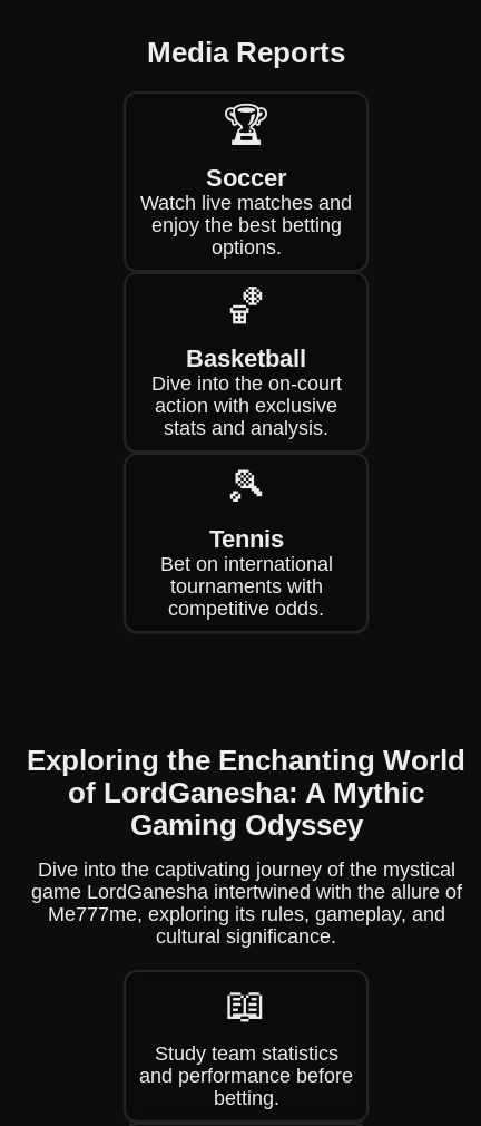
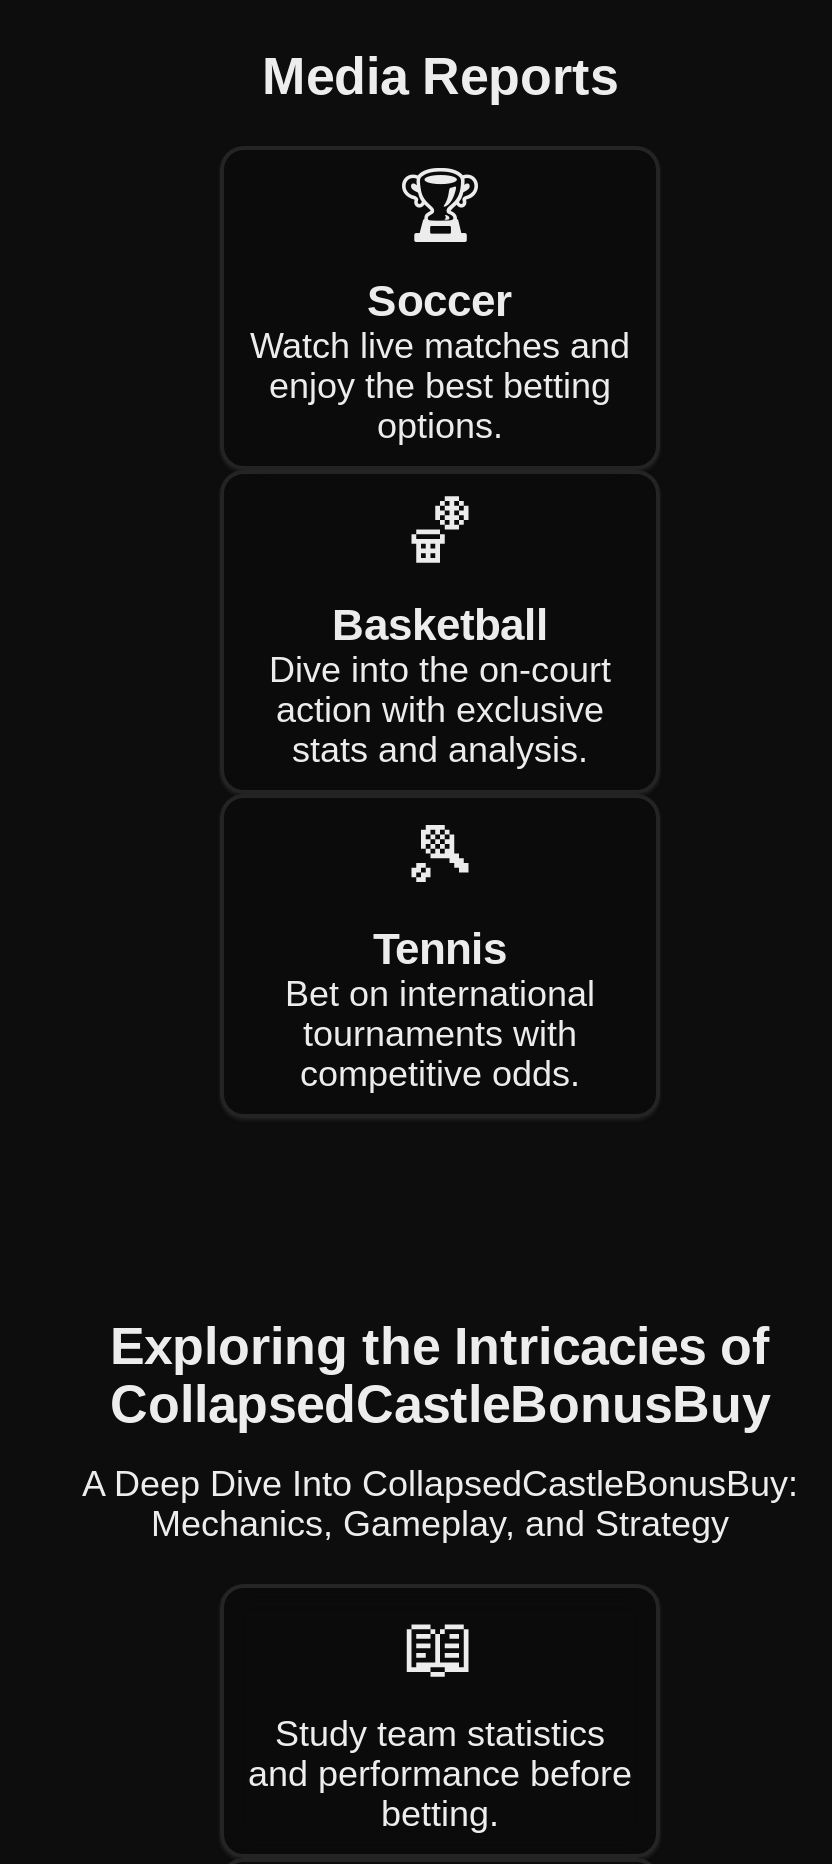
- Exploring the Enchanting World
- of LordGanesha: A Mythic
- Gaming Odyssey
+ Exploring the Intricacies of
+ CollapsedCastleBonusBuy

- Dive into the captivating journey of the mystical
- game LordGanesha intertwined with the allure of
- Me777me, exploring its rules, gameplay, and
- cultural significance.
+ A Deep Dive Into CollapsedCastleBonusBuy:
+ Mechanics, Gameplay, and Strategy
